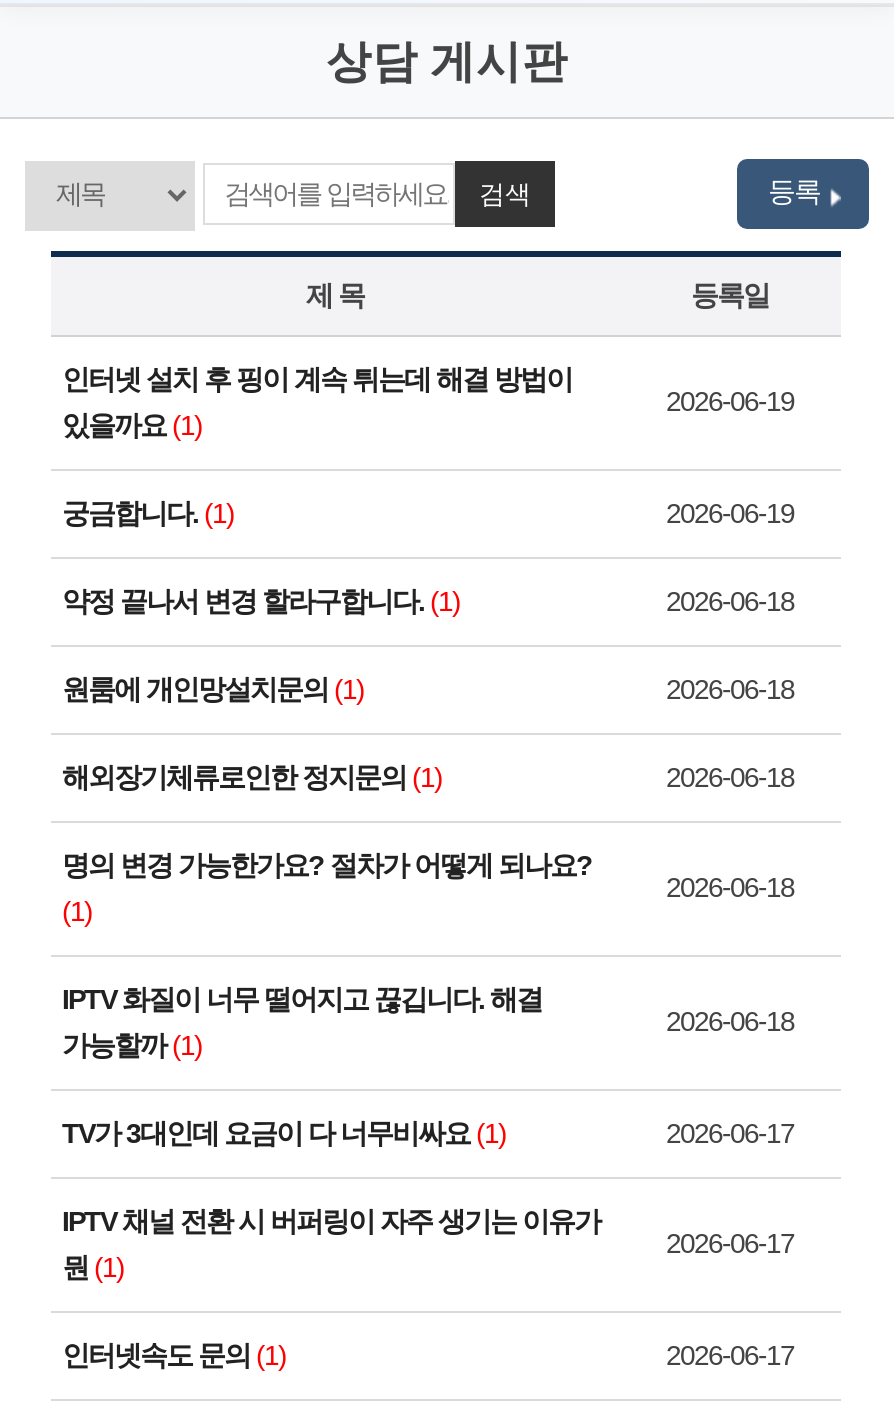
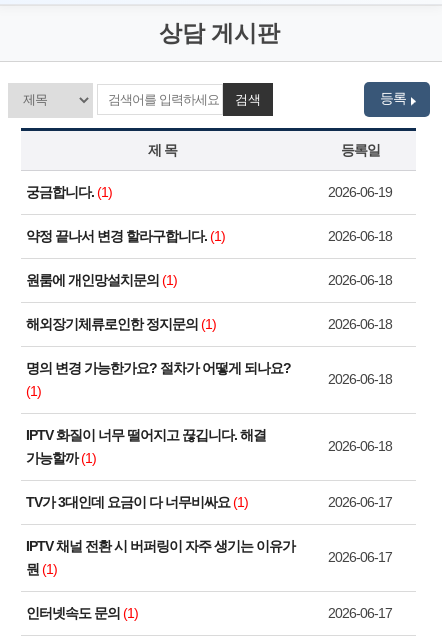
- 인터넷 설치 후 핑이 계속 튀는데 해결 방법이
- 있을까요 (1)

- 2026-06-19
